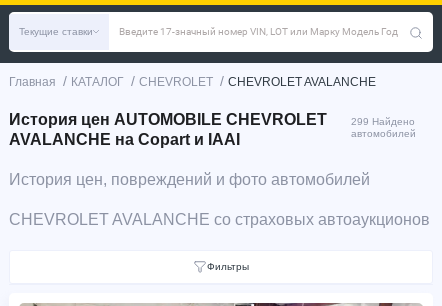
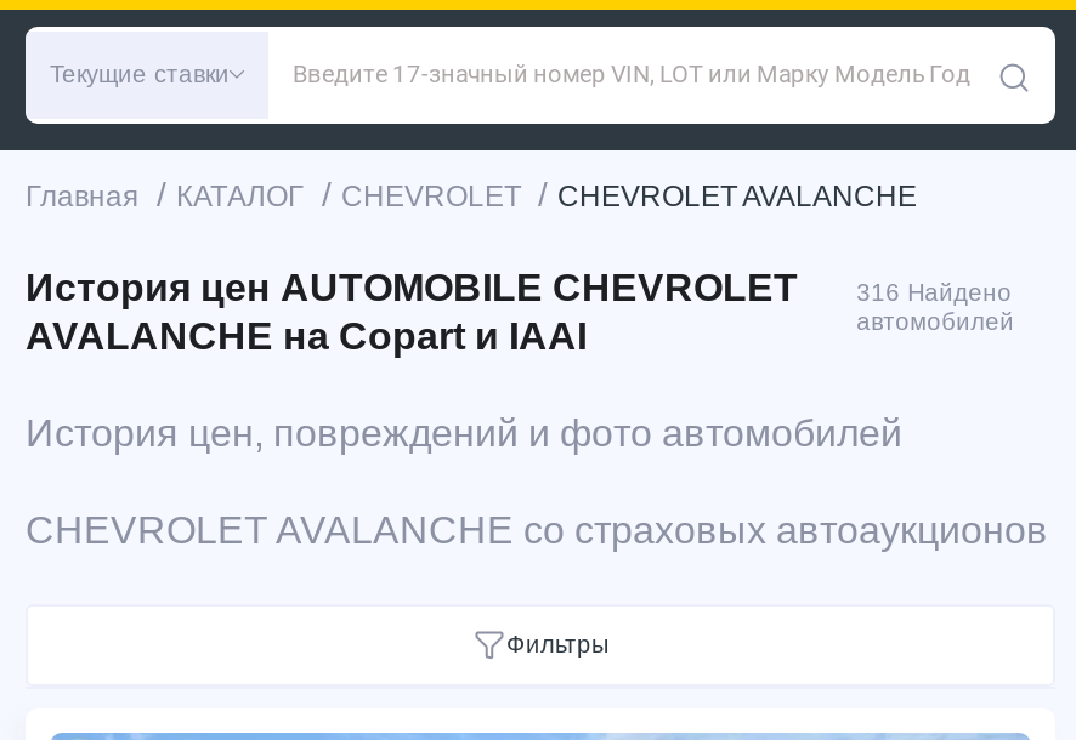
- 299 Найдено
+ 316 Найдено
